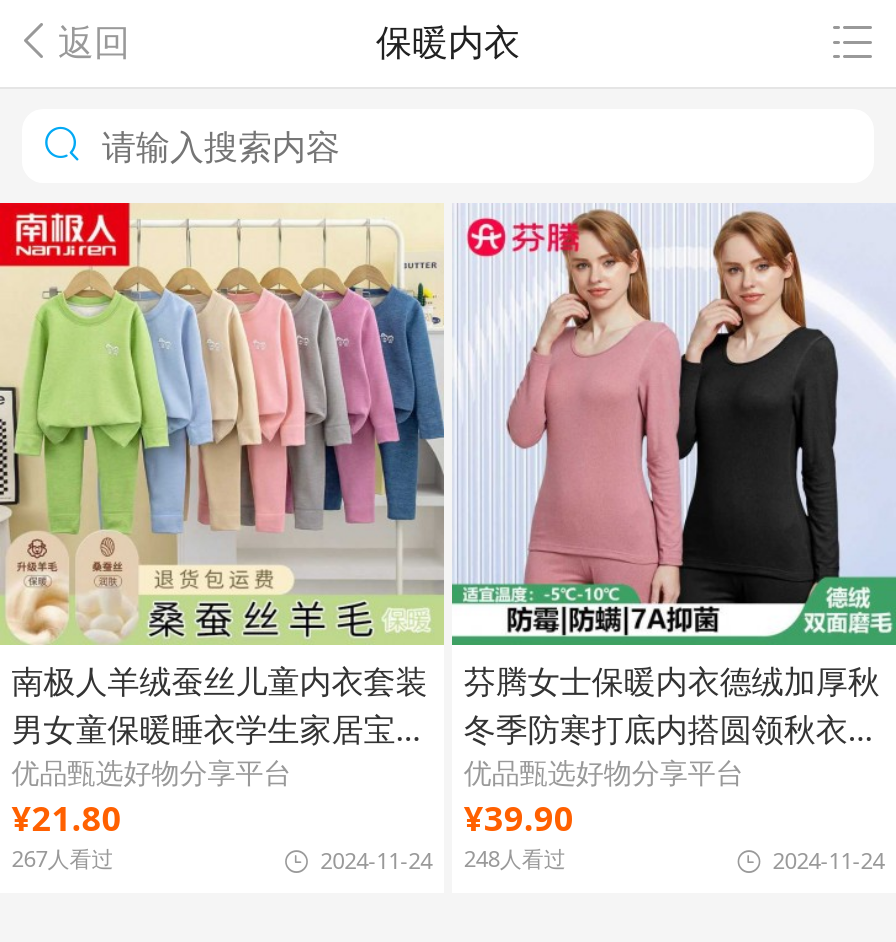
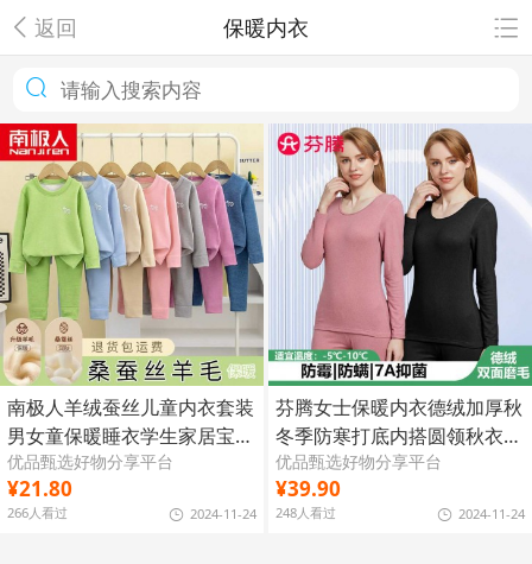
- 267人看过
+ 266人看过
